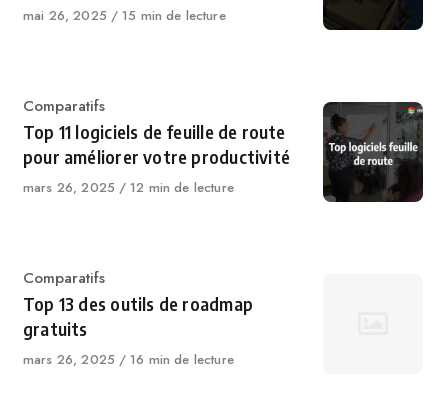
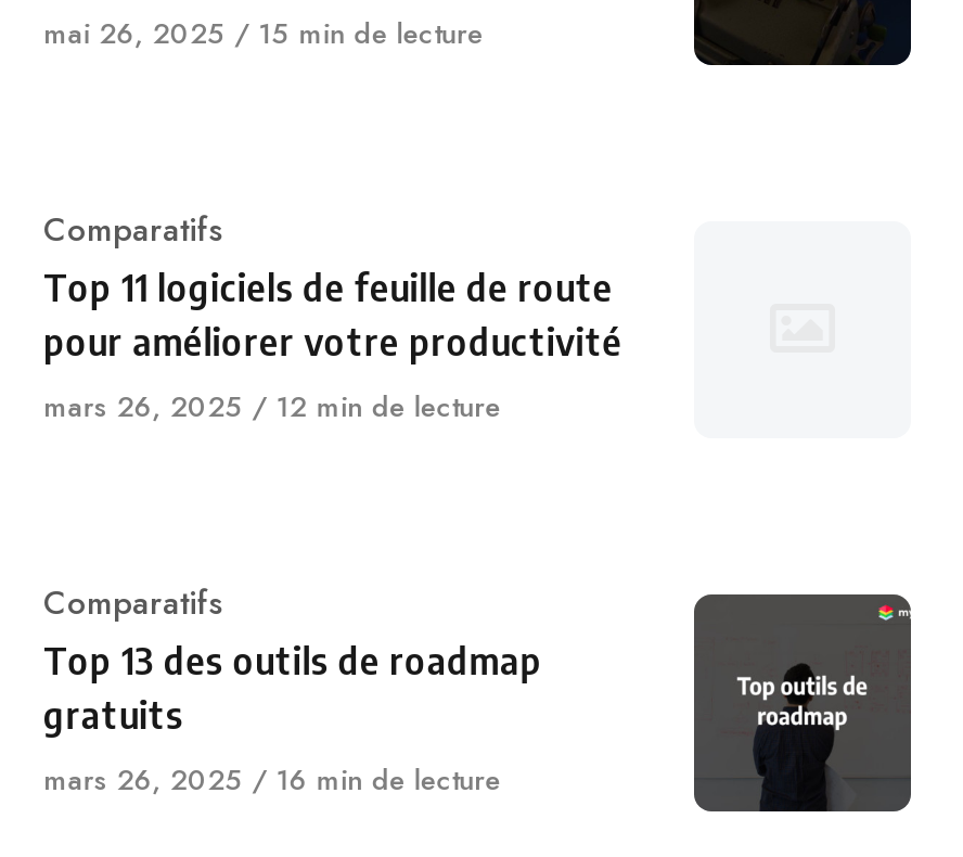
- [image]

+ [image]
